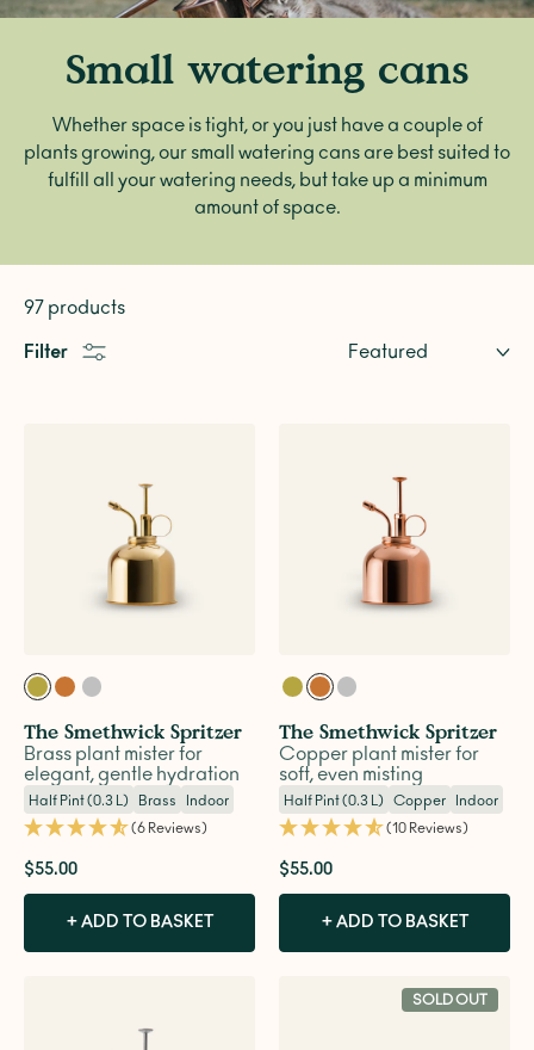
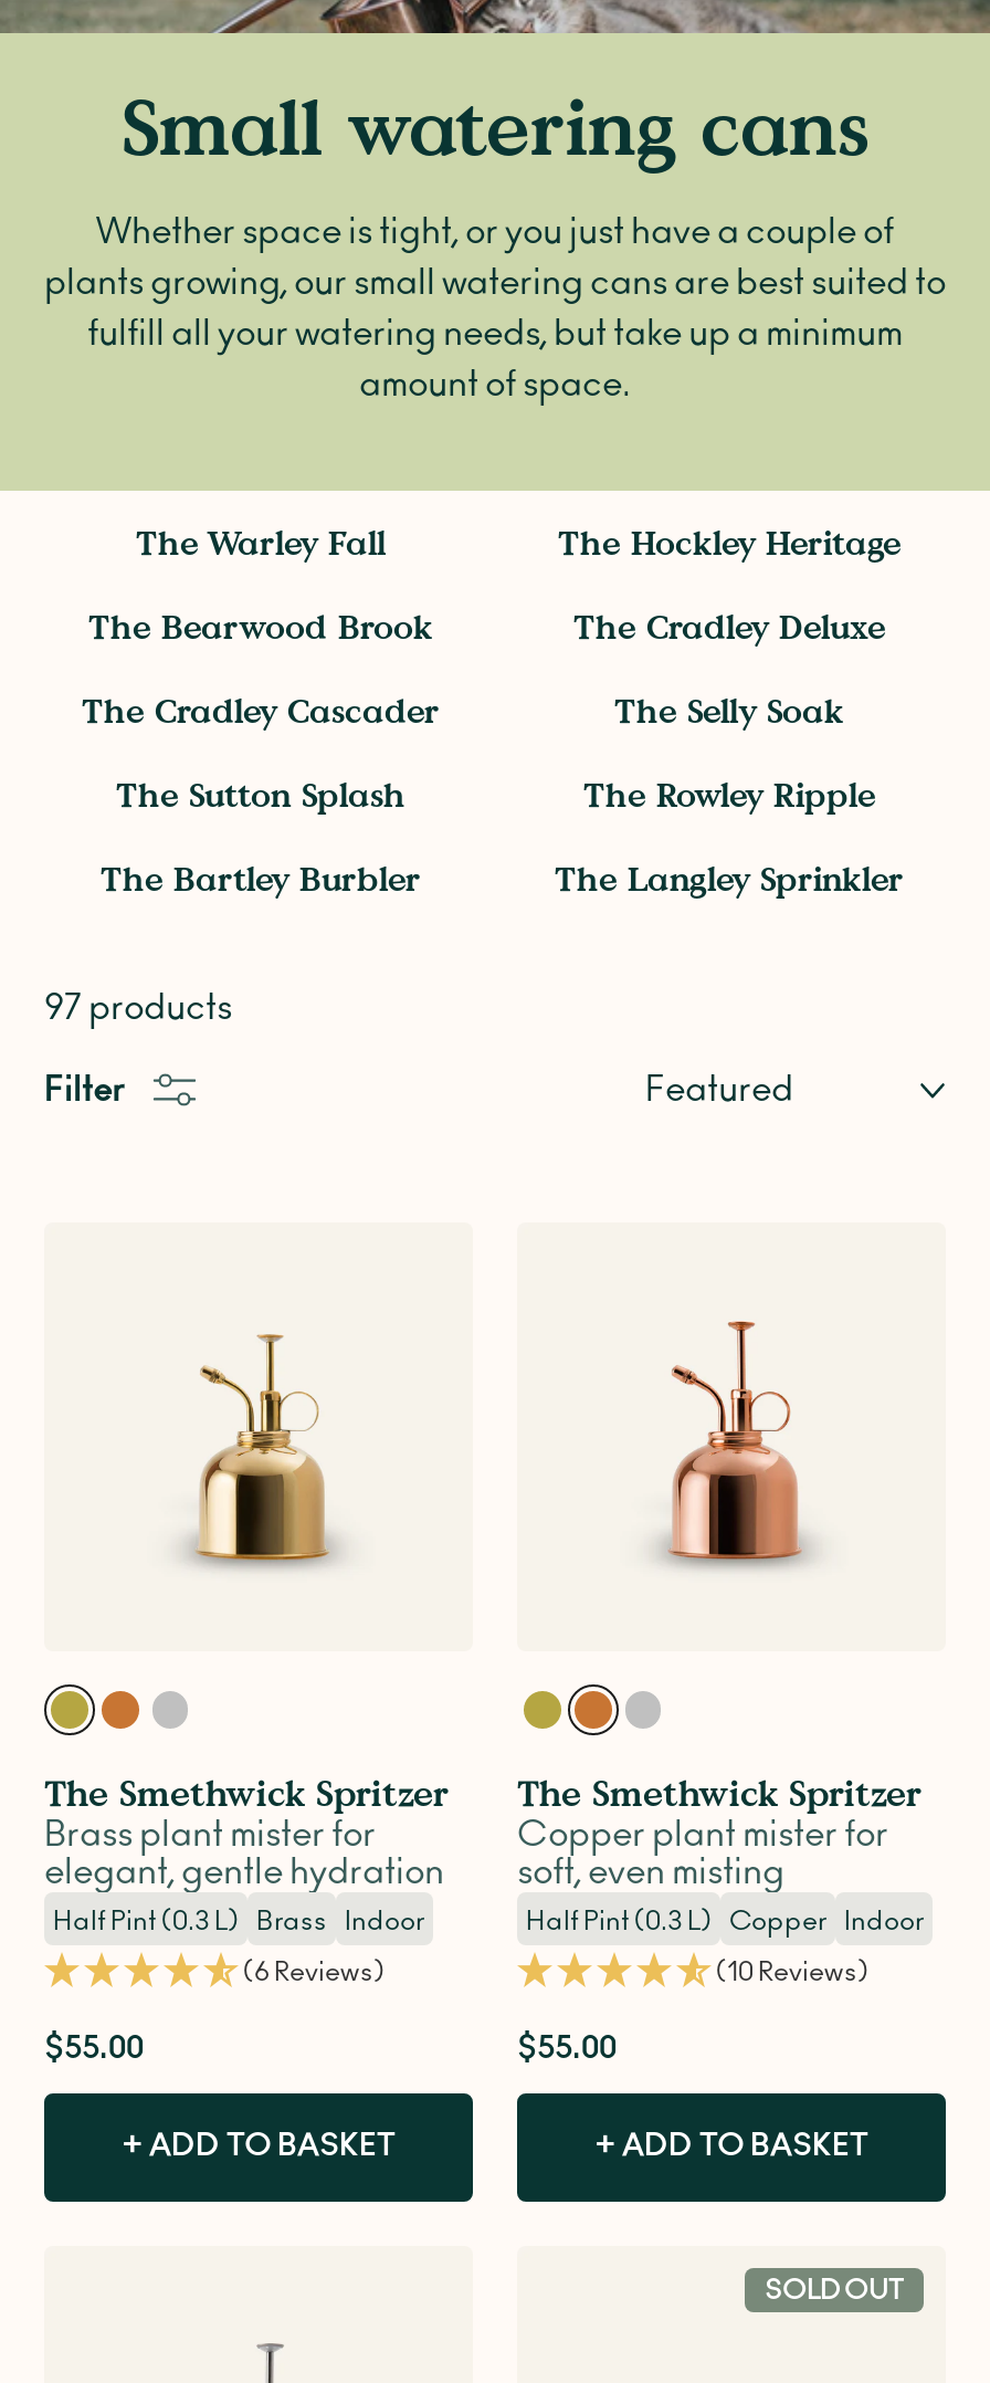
+ The Warley Fall
+ The Hockley Heritage
+ The Bearwood Brook
+ The Cradley Deluxe
+ The Cradley Cascader
+ The Selly Soak
+ The Sutton Splash
+ The Rowley Ripple
+ The Bartley Burbler
+ The Langley Sprinkler
